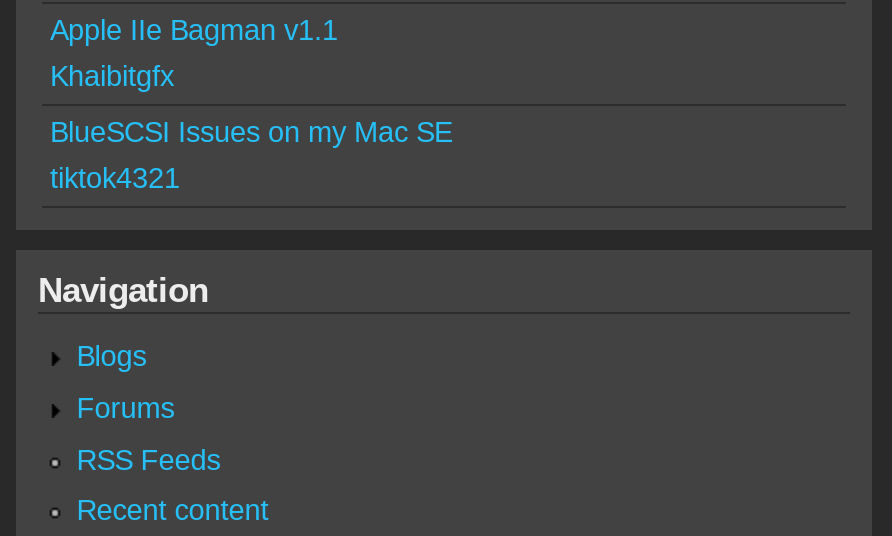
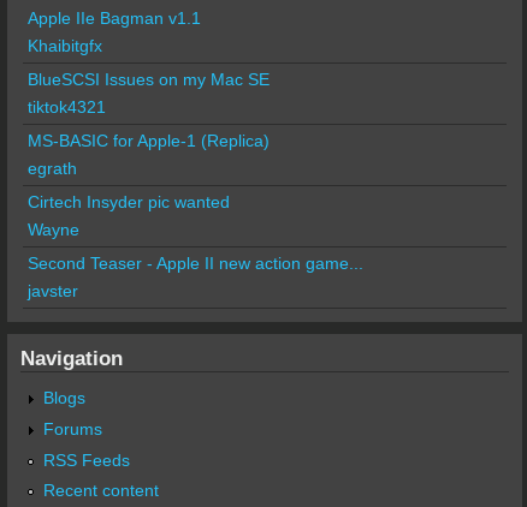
+ MS-BASIC for Apple-1 (Replica)
+ egrath
+ Cirtech Insyder pic wanted
+ Wayne
+ Second Teaser - Apple II new action game...
+ javster
